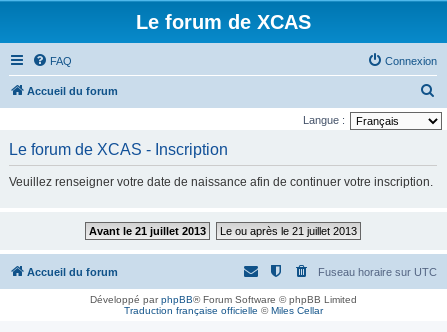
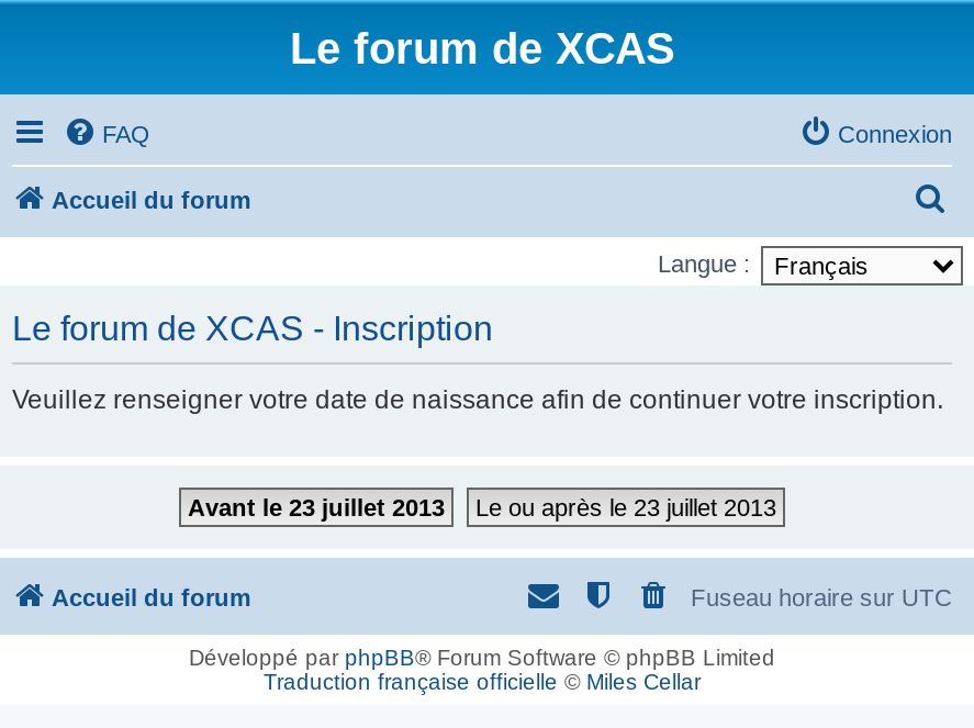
- Avant le 21 juillet 2013
+ Avant le 23 juillet 2013

- Le ou après le 21 juillet 2013
+ Le ou après le 23 juillet 2013
